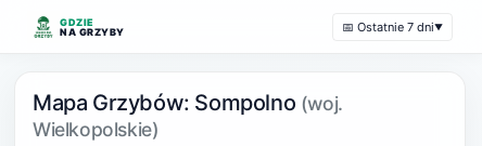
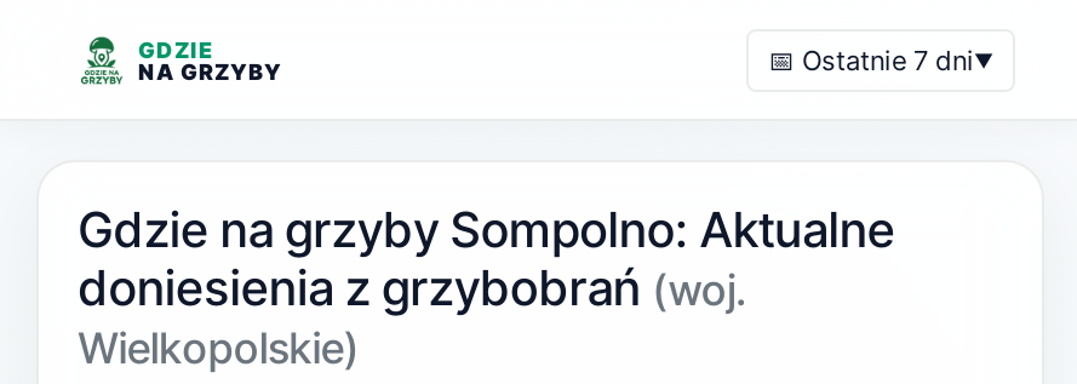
- Mapa Grzybów: Sompolno (woj.
+ Gdzie na grzyby Sompolno: Aktualne
+ doniesienia z grzybobrań (woj.
